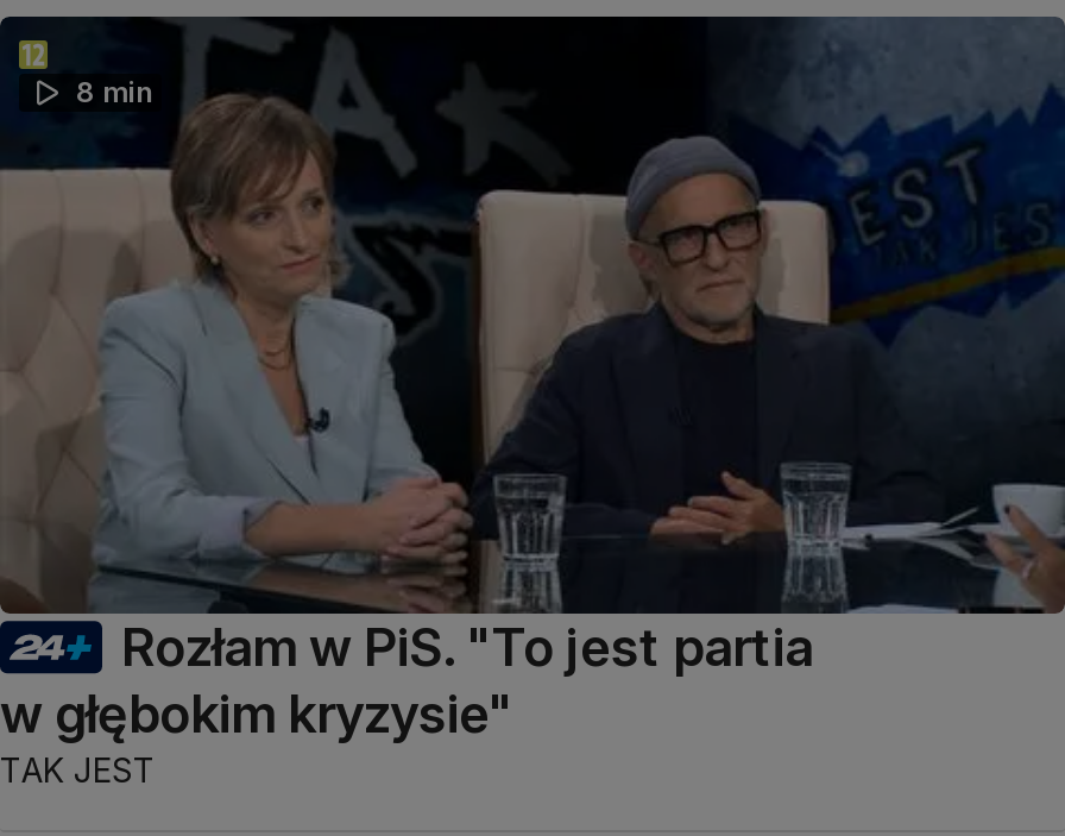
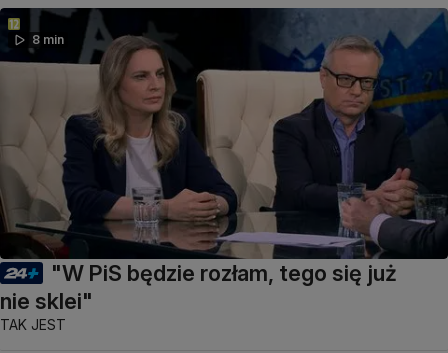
- [image]
- Rozłam w PiS. "To jest partia
- w głębokim kryzysie"
+ [image]
+ "W PiS będzie rozłam, tego się już
+ nie sklei"
